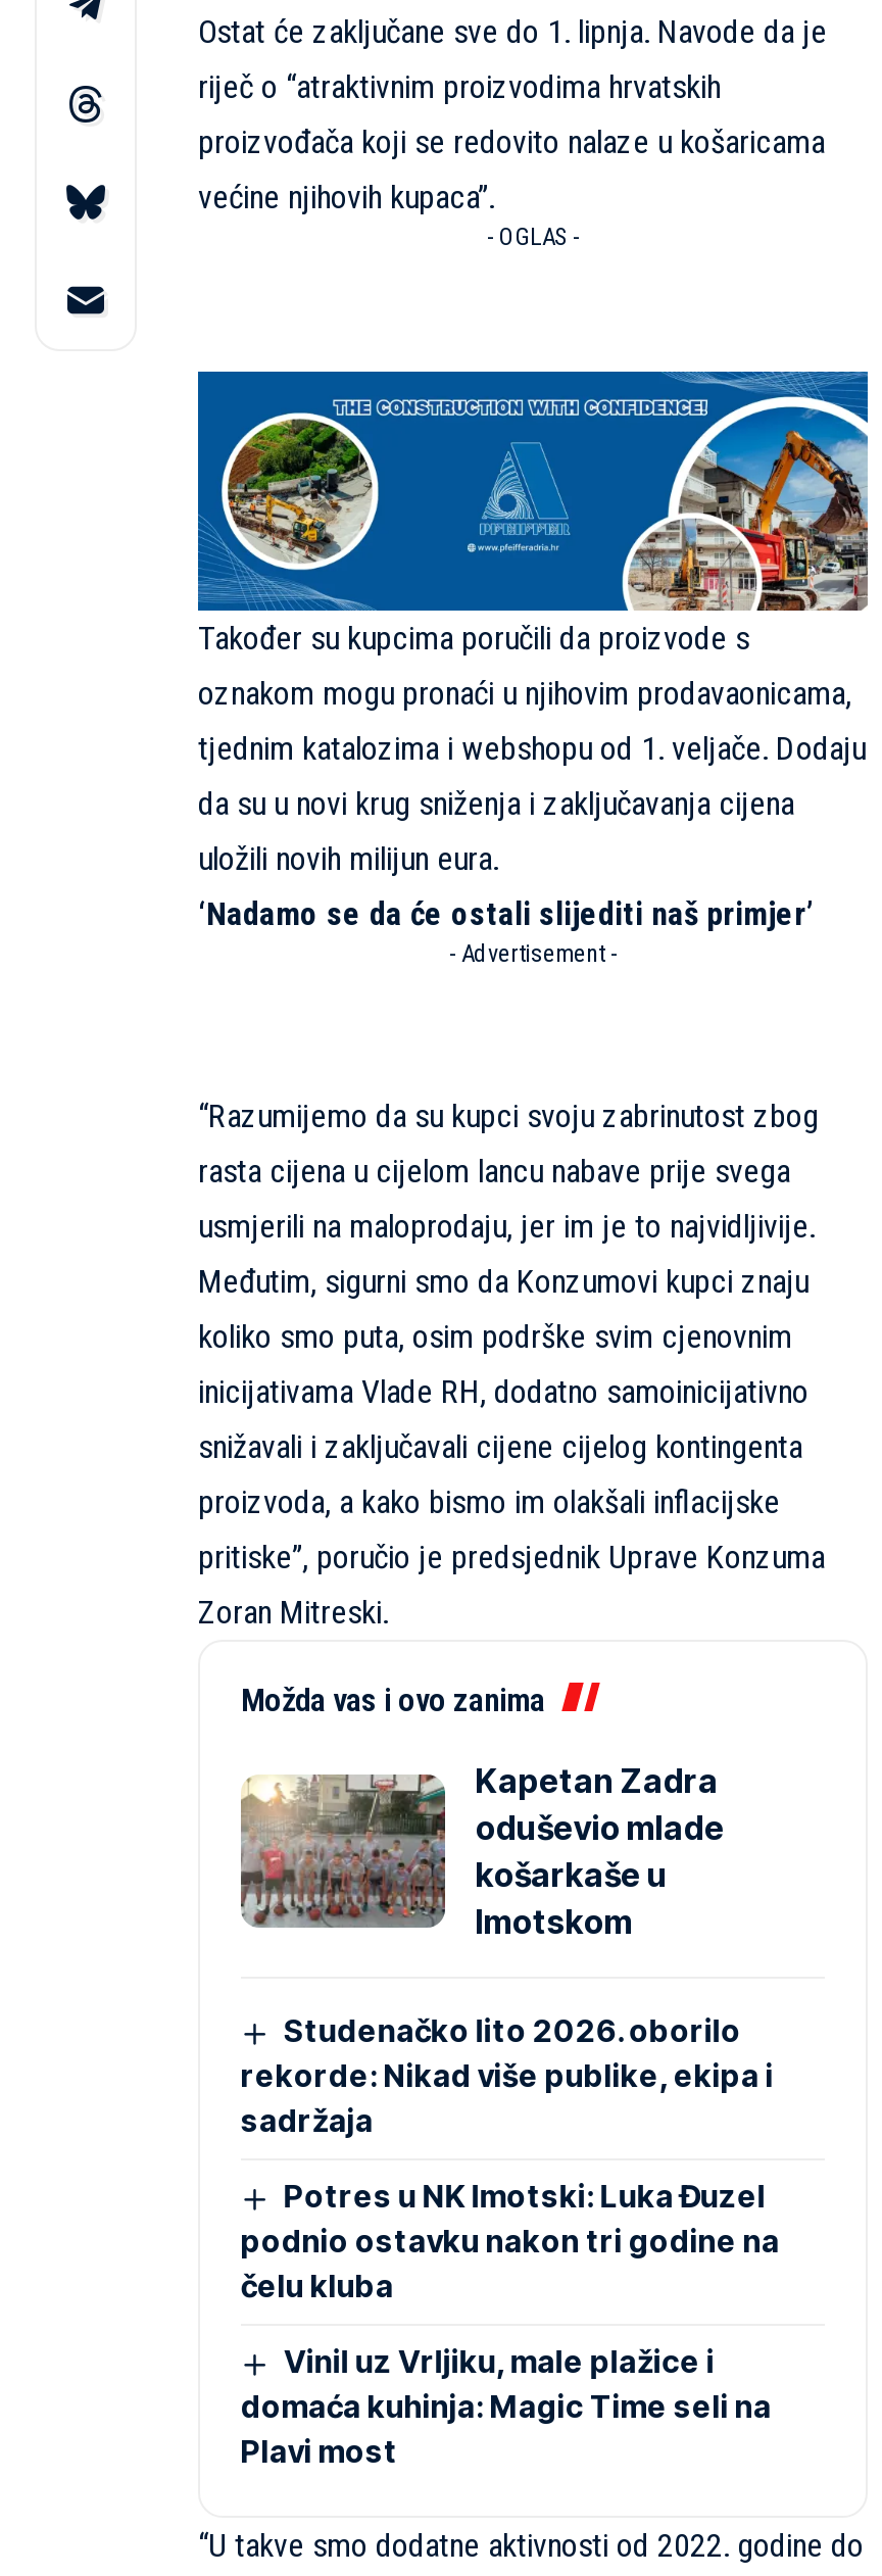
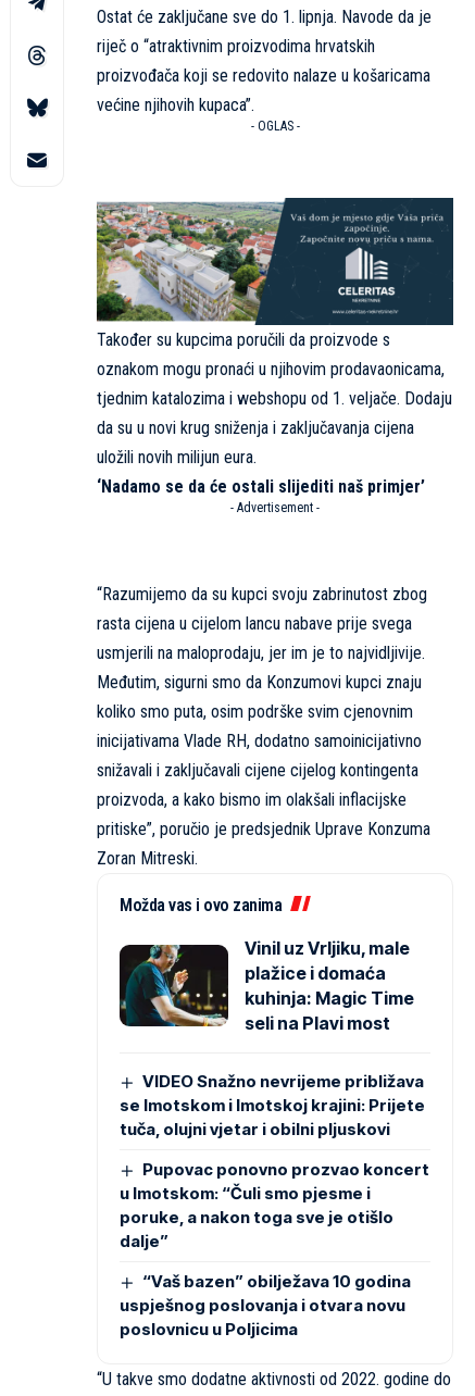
- [image]
+ [image]

- [image]
- Kapetan Zadra
- oduševio mlade
- košarkaše u
- Imotskom
+ [image]
+ Vinil uz Vrljiku, male
+ plažice i domaća
+ kuhinja: Magic Time
+ seli na Plavi most

- Studenačko lito 2026. oborilo
- rekorde: Nikad više publike, ekipa i
- sadržaja
+ VIDEO Snažno nevrijeme približava
+ se Imotskom i Imotskoj krajini: Prijete
+ tuča, olujni vjetar i obilni pljuskovi

- Potres u NK Imotski: Luka Đuzel
- podnio ostavku nakon tri godine na
- čelu kluba
+ Pupovac ponovno prozvao koncert
+ u Imotskom: “Čuli smo pjesme i
+ poruke, a nakon toga sve je otišlo
+ dalje”

- Vinil uz Vrljiku, male plažice i
- domaća kuhinja: Magic Time seli na
- Plavi most
+ “Vaš bazen” obilježava 10 godina
+ uspješnog poslovanja i otvara novu
+ poslovnicu u Poljicima
